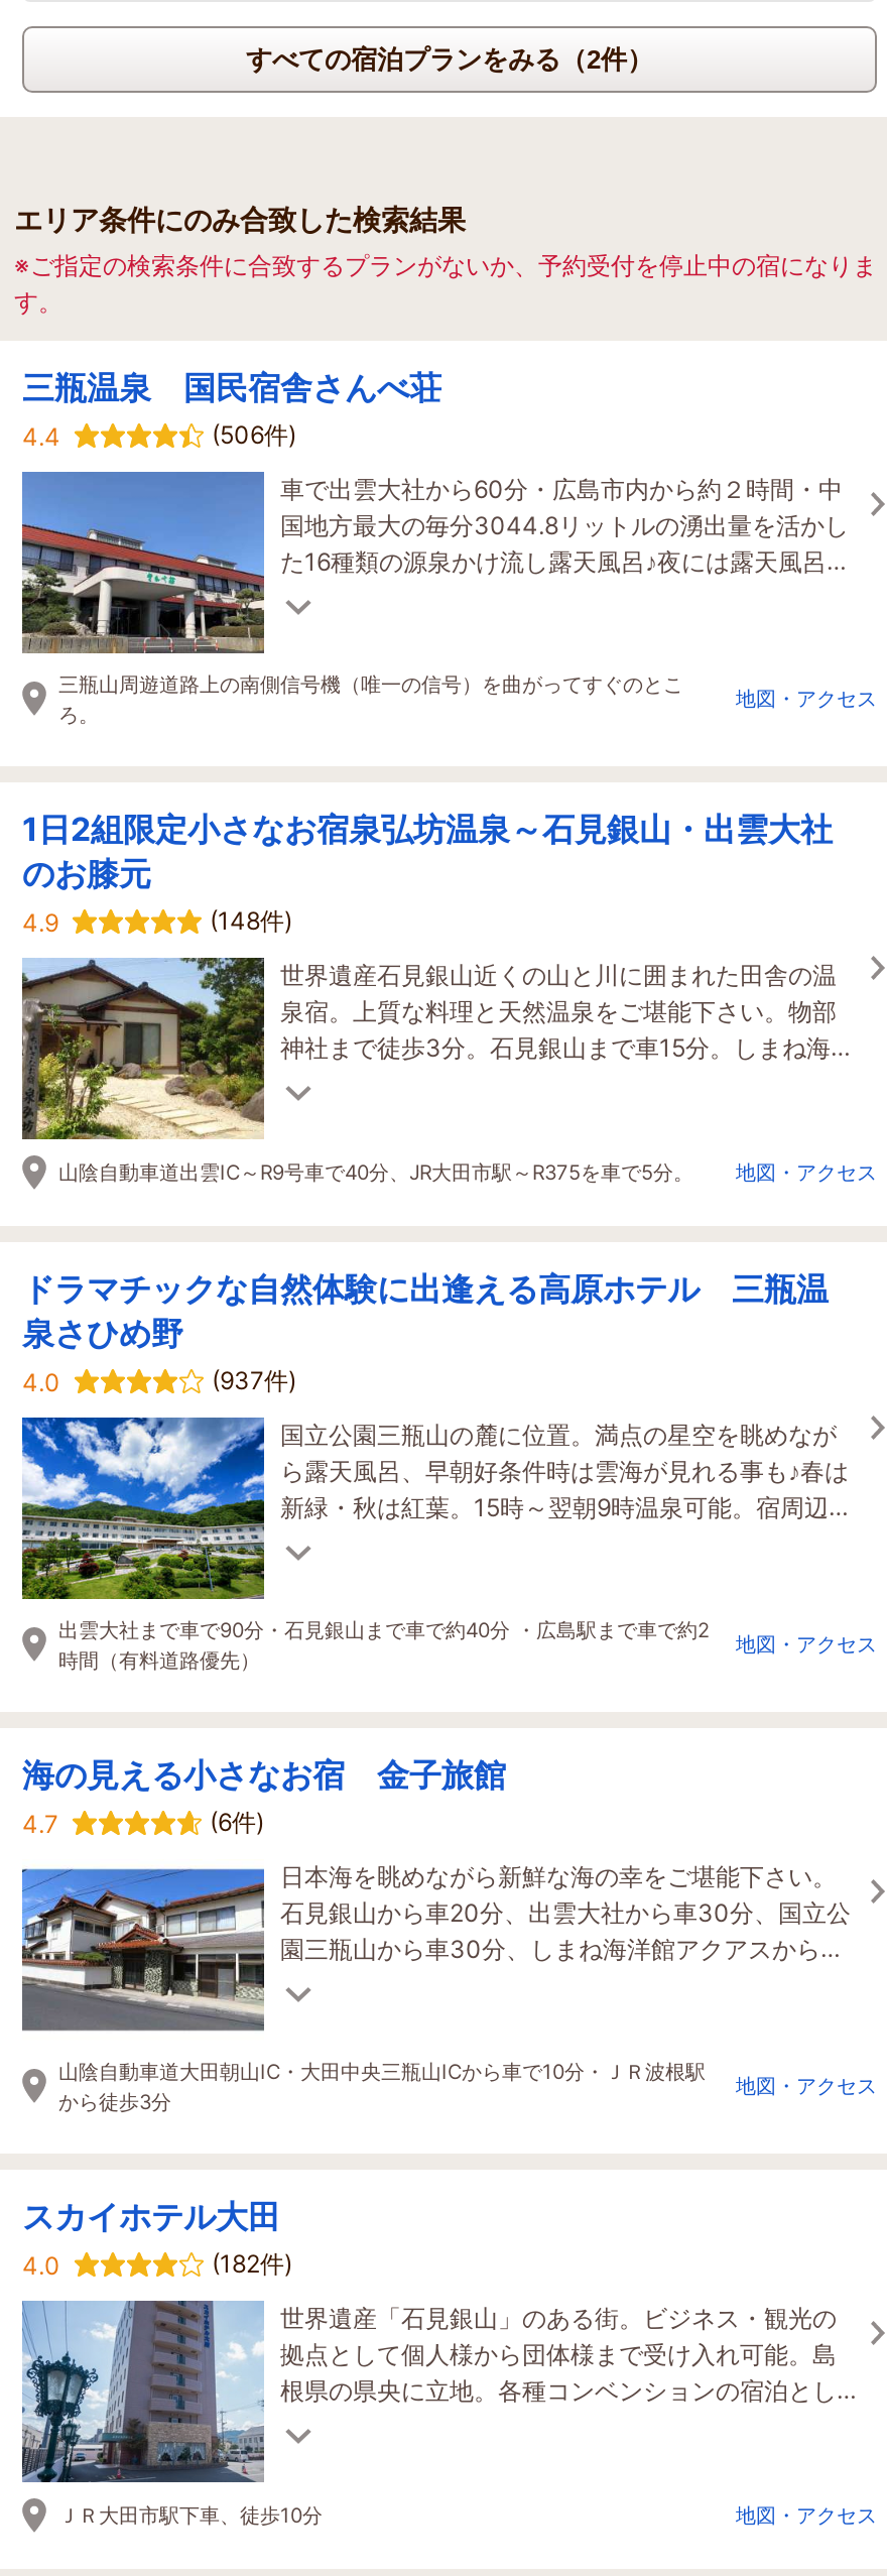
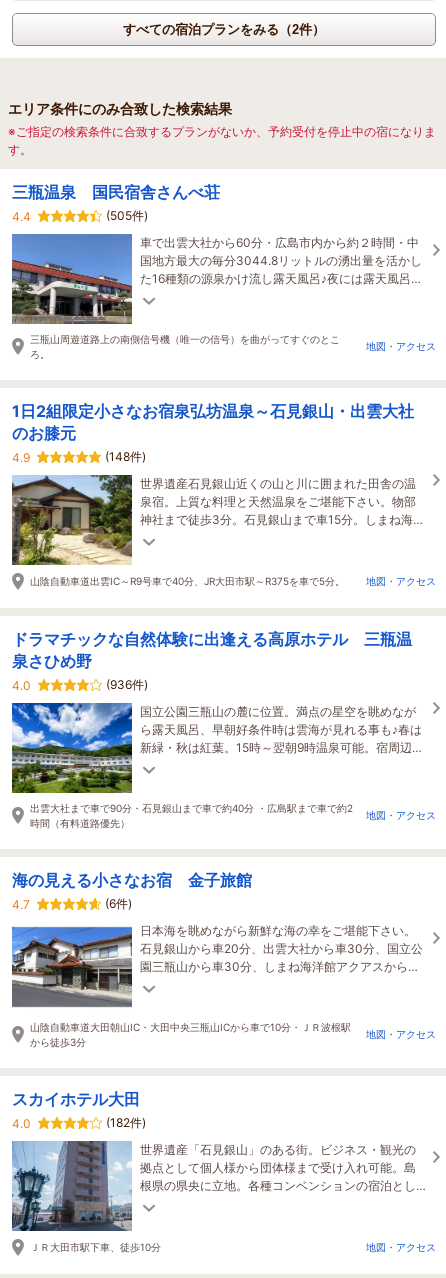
- (506件)
+ (505件)

- (937件)
+ (936件)
